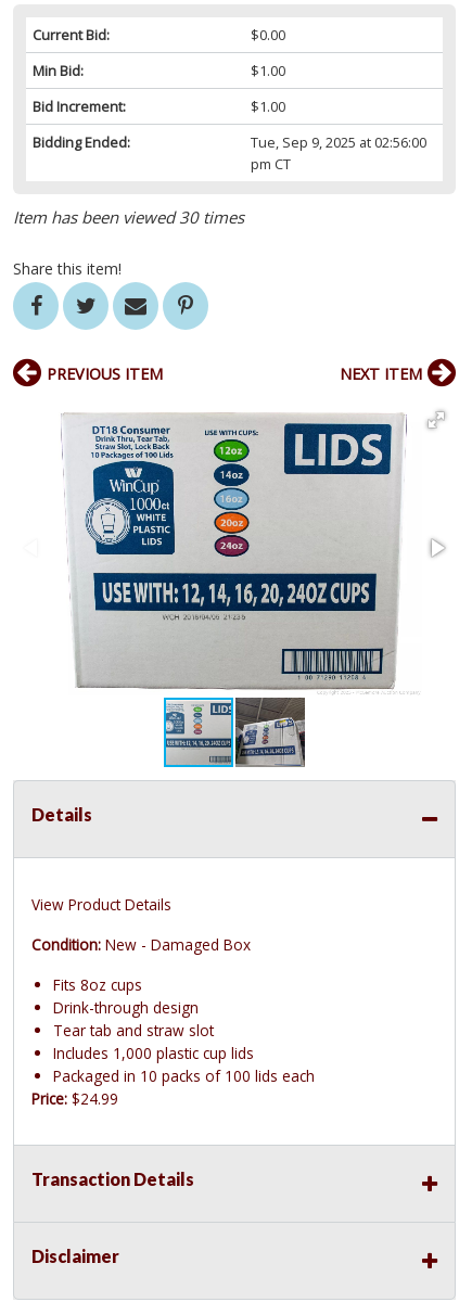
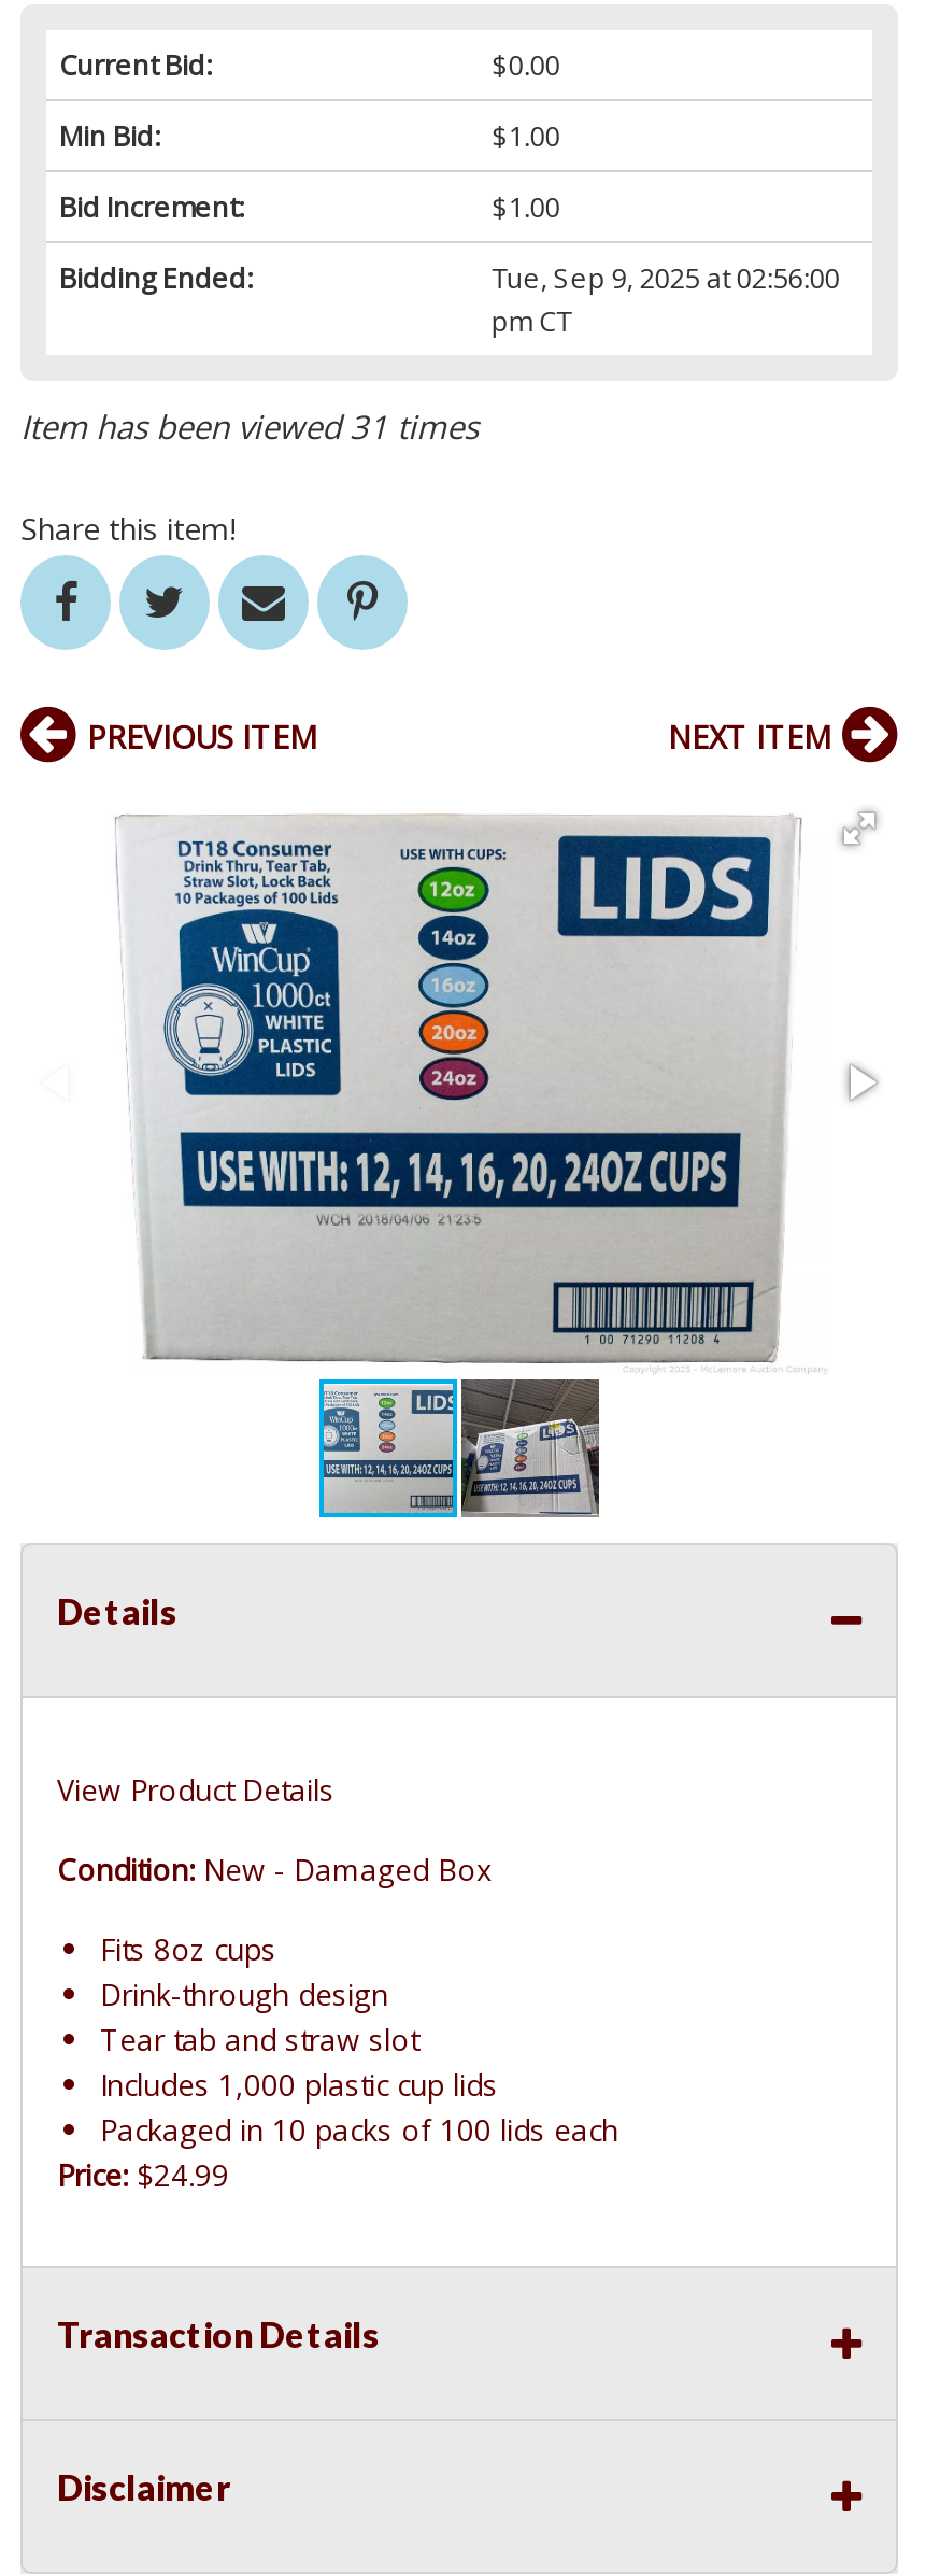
- Item has been viewed 30 times
+ Item has been viewed 31 times
